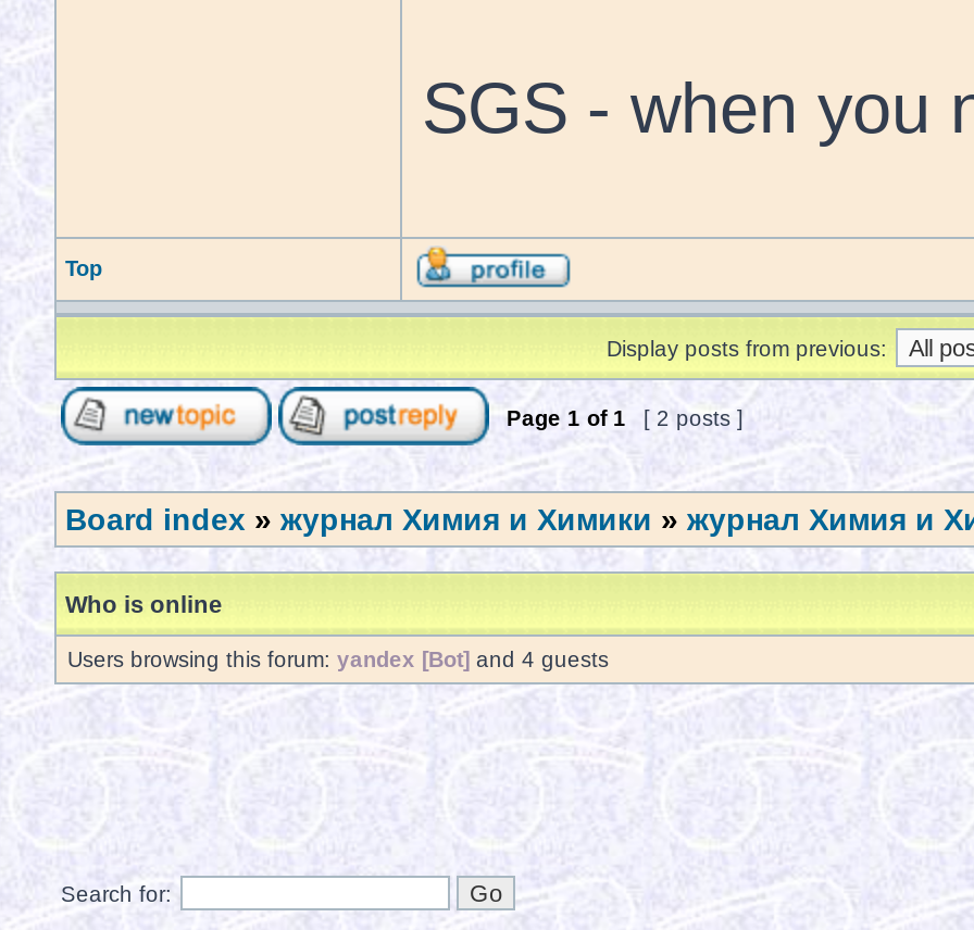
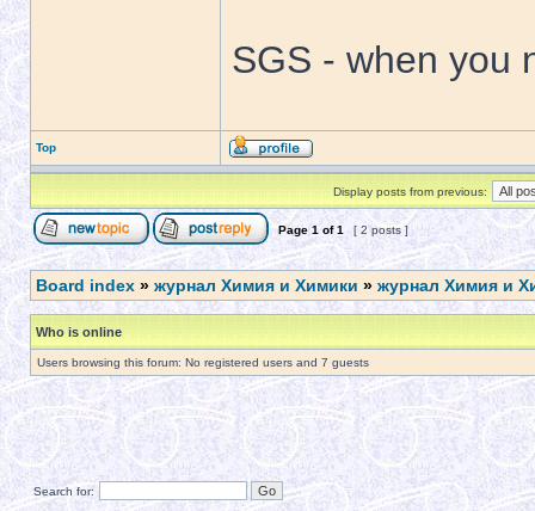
- Users browsing this forum: yandex [Bot] and 4 guests
+ Users browsing this forum: No registered users and 7 guests
